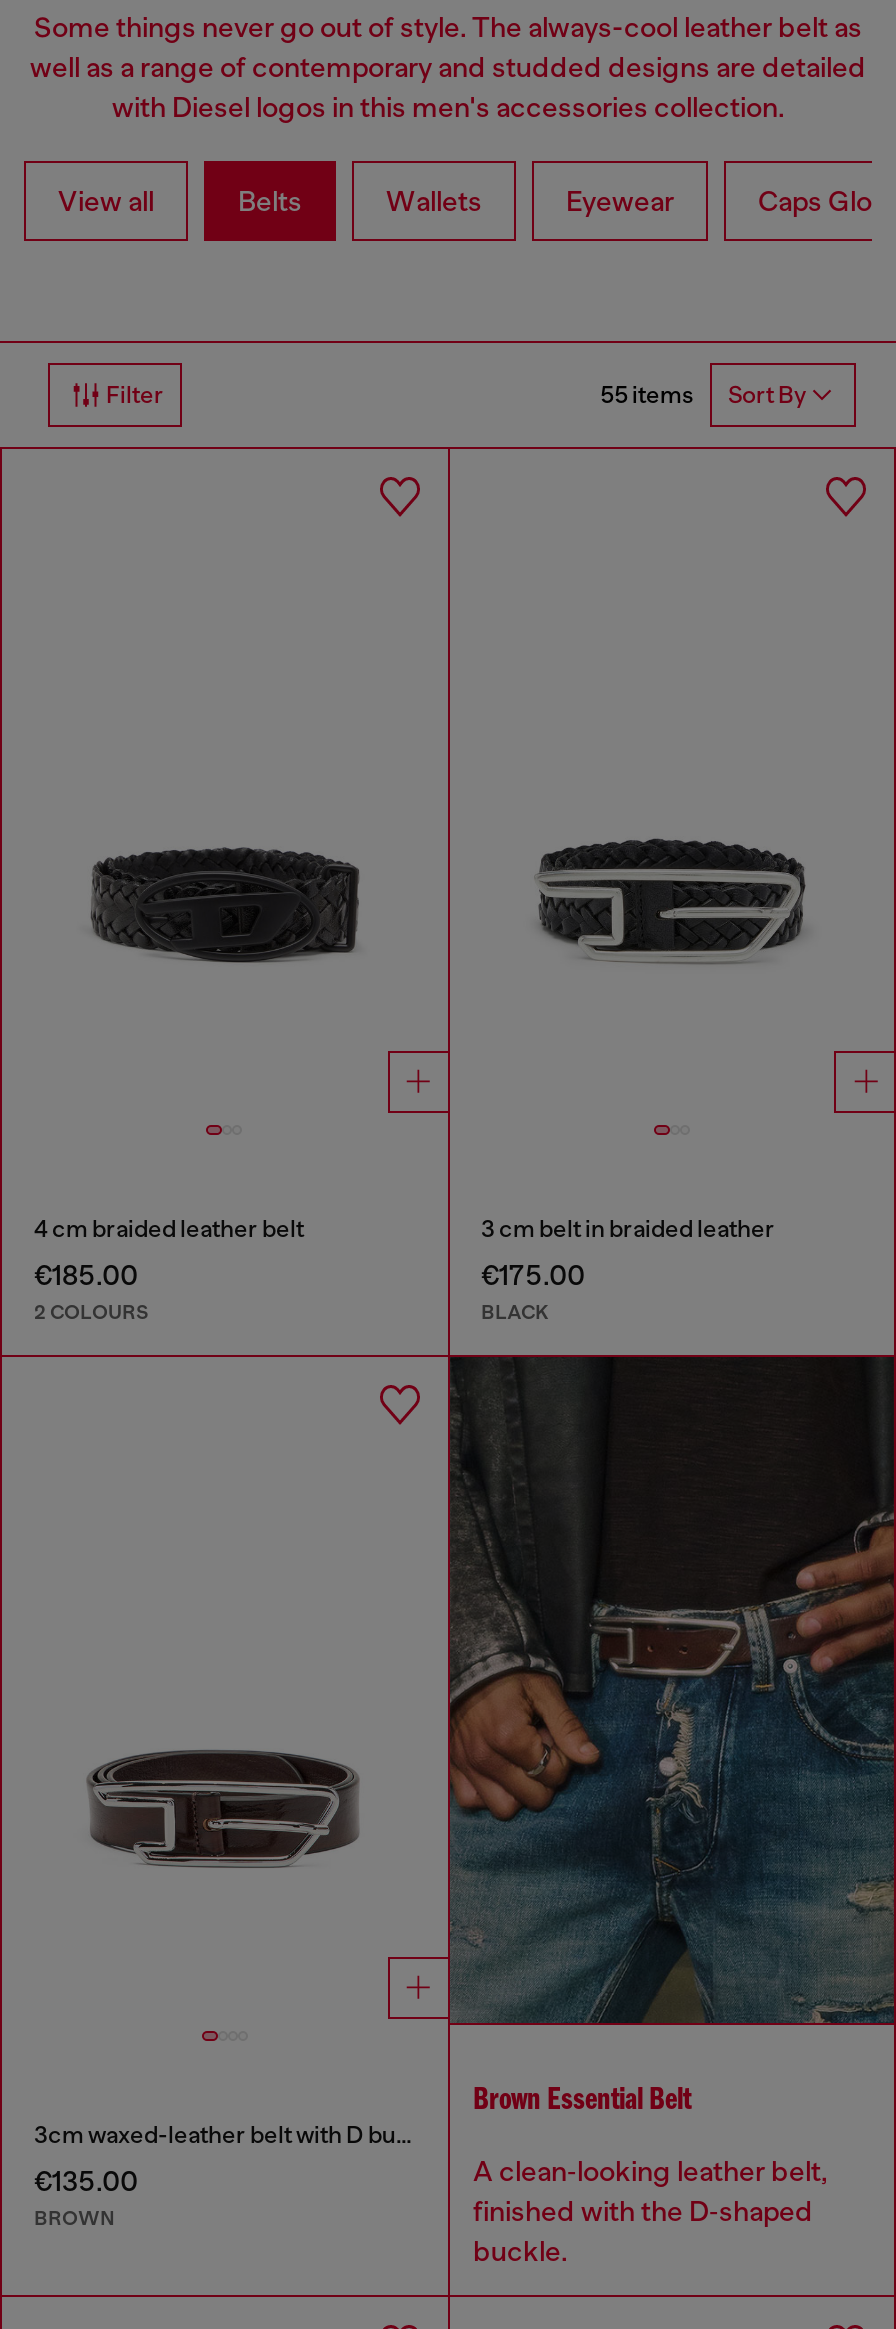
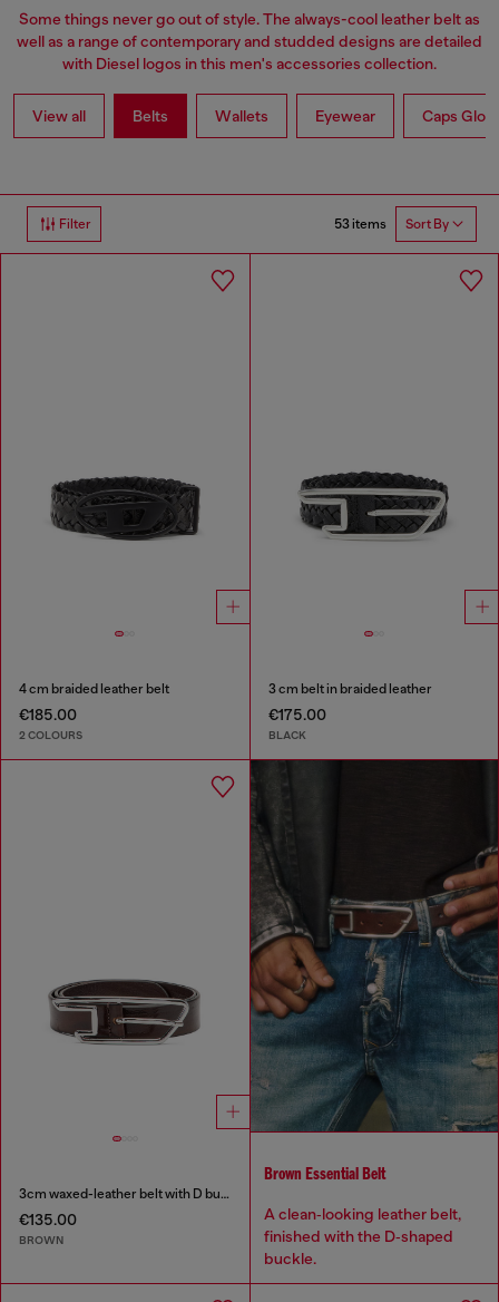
- 55 items Sort By
+ 53 items Sort By
